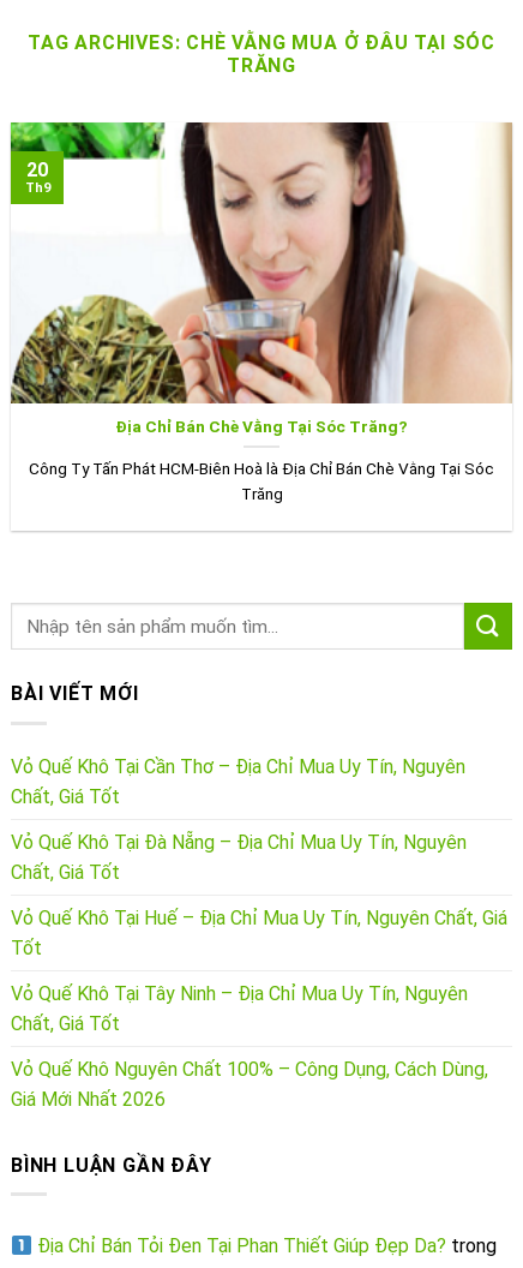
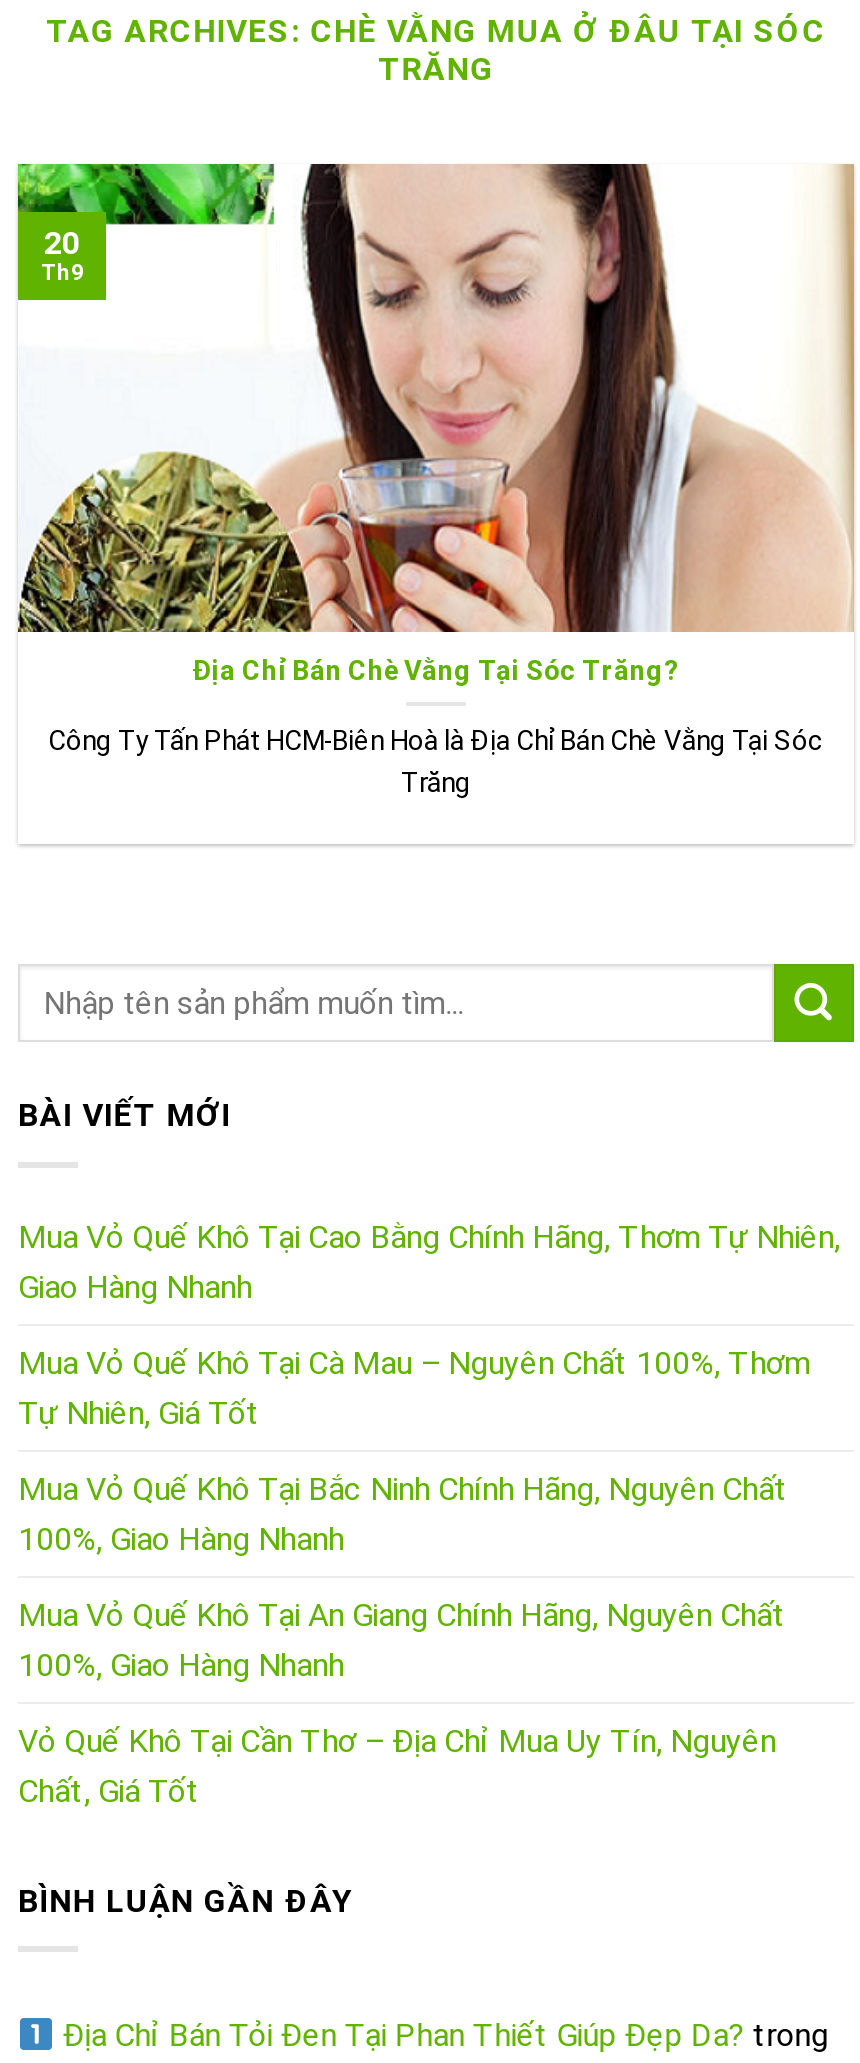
+ Mua Vỏ Quế Khô Tại Cao Bằng Chính Hãng, Thơm Tự Nhiên,
+ Giao Hàng Nhanh
+ Mua Vỏ Quế Khô Tại Cà Mau – Nguyên Chất 100%, Thơm
+ Tự Nhiên, Giá Tốt
+ Mua Vỏ Quế Khô Tại Bắc Ninh Chính Hãng, Nguyên Chất
+ 100%, Giao Hàng Nhanh
+ Mua Vỏ Quế Khô Tại An Giang Chính Hãng, Nguyên Chất
+ 100%, Giao Hàng Nhanh

moved down: Vỏ Quế Khô Tại Cần Thơ – Địa Chỉ Mua Uy Tín, Nguyên | Chất, Giá Tốt

- Vỏ Quế Khô Tại Đà Nẵng – Địa Chỉ Mua Uy Tín, Nguyên
- Chất, Giá Tốt
- Vỏ Quế Khô Tại Huế – Địa Chỉ Mua Uy Tín, Nguyên Chất, Giá
- Tốt
- Vỏ Quế Khô Tại Tây Ninh – Địa Chỉ Mua Uy Tín, Nguyên
- Chất, Giá Tốt
- Vỏ Quế Khô Nguyên Chất 100% – Công Dụng, Cách Dùng,
- Giá Mới Nhất 2026
